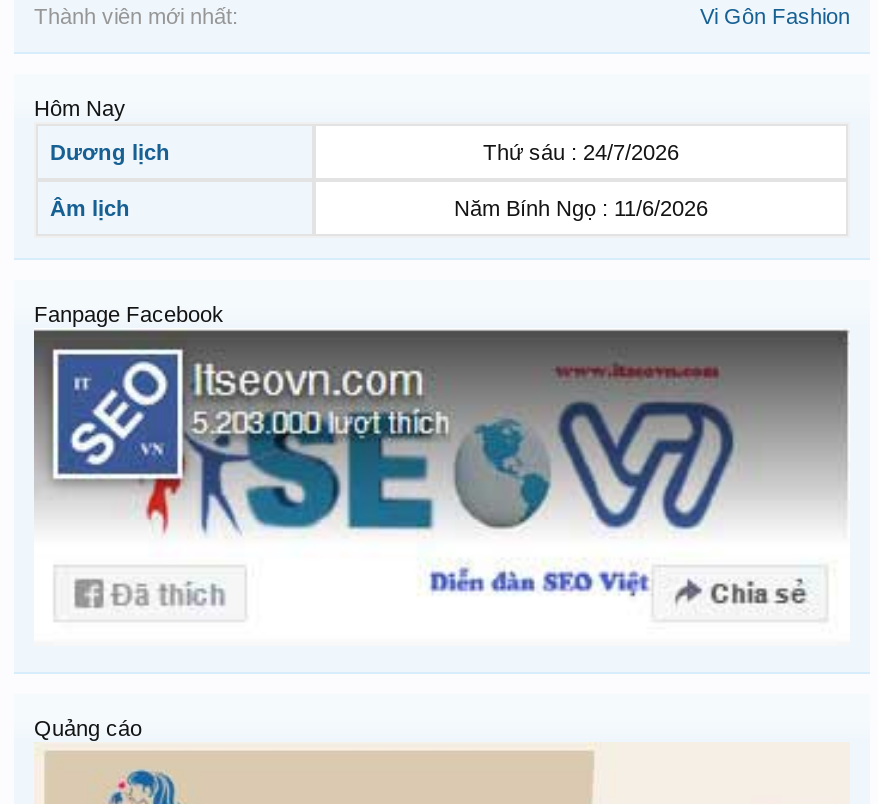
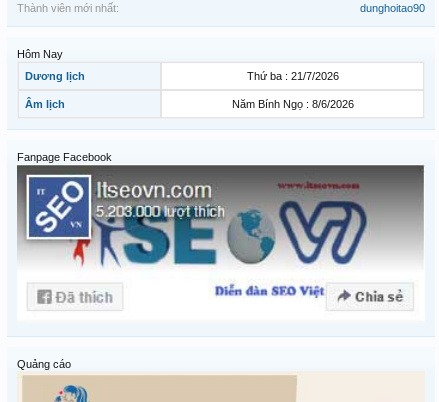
- Vi Gôn Fashion
+ dunghoitao90

- Thứ sáu : 24/7/2026
+ Thứ ba : 21/7/2026

- Năm Bính Ngọ : 11/6/2026
+ Năm Bính Ngọ : 8/6/2026
